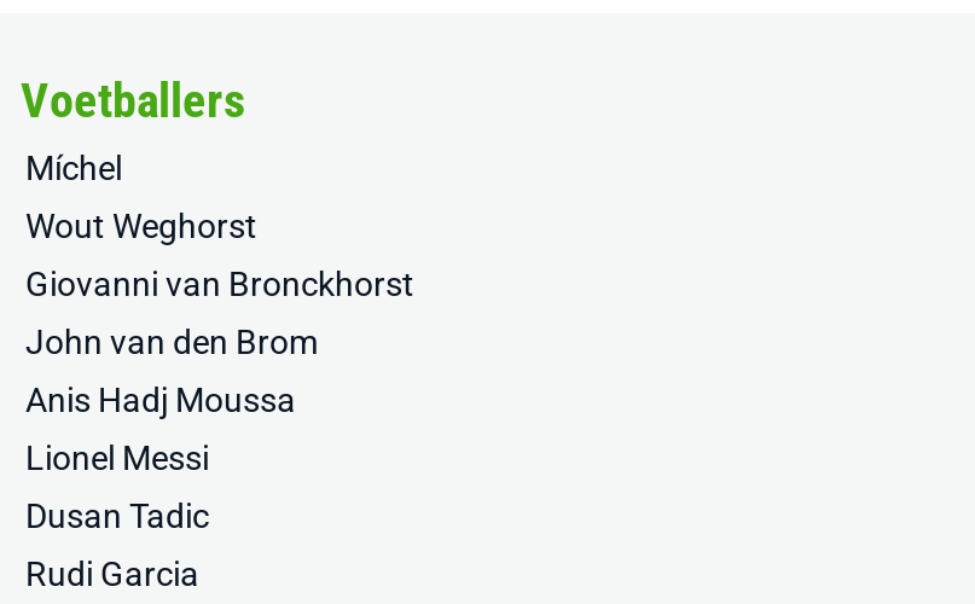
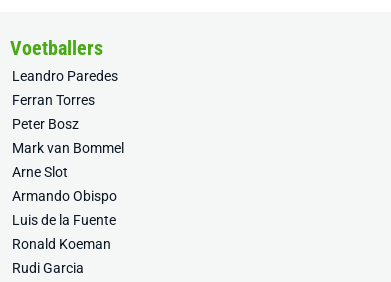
- Míchel
- Wout Weghorst
- Giovanni van Bronckhorst
- John van den Brom
- Anis Hadj Moussa
- Lionel Messi
- Dusan Tadic
+ Leandro Paredes
+ Ferran Torres
+ Peter Bosz
+ Mark van Bommel
+ Arne Slot
+ Armando Obispo
+ Luis de la Fuente
+ Ronald Koeman
